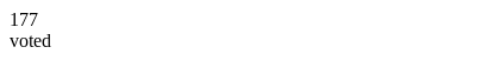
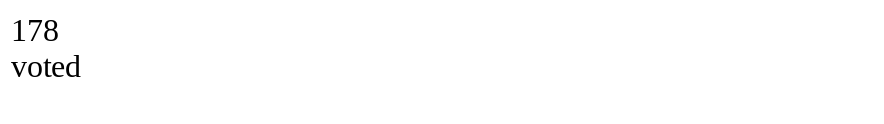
- 177
+ 178
